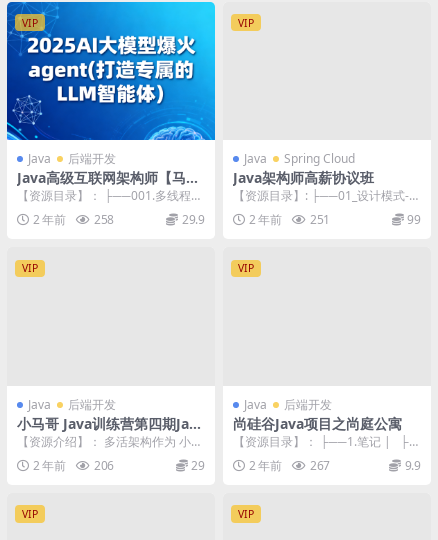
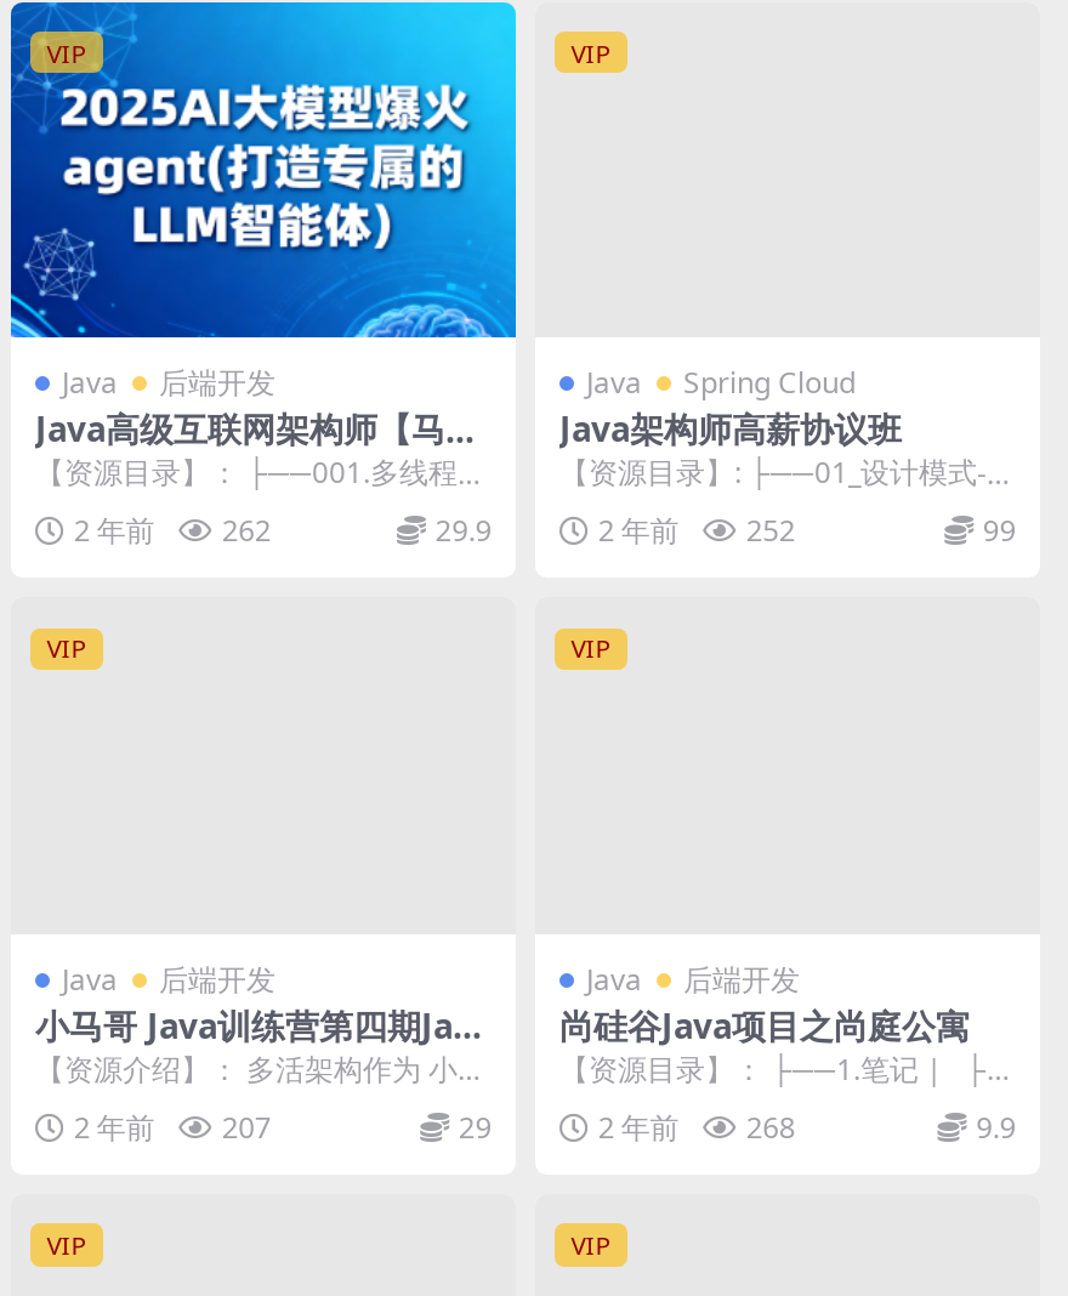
- 2 年前 258
+ 2 年前 262

- 2 年前 251
+ 2 年前 252

- 206
+ 207

- 2 年前 267
+ 2 年前 268
